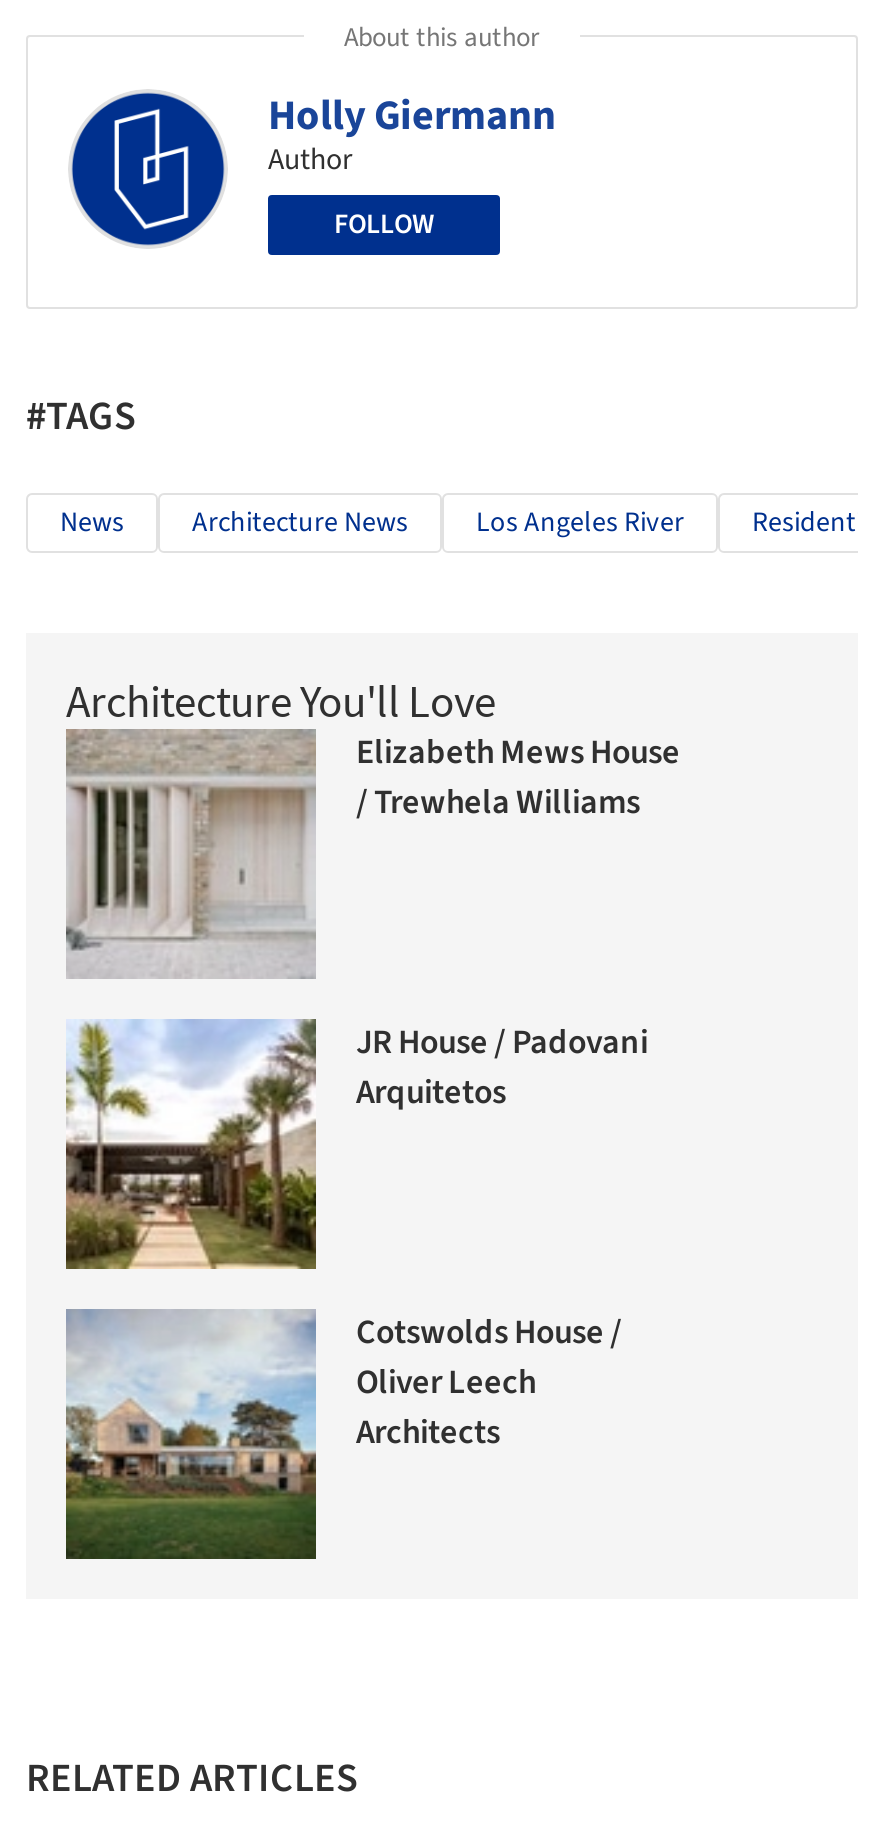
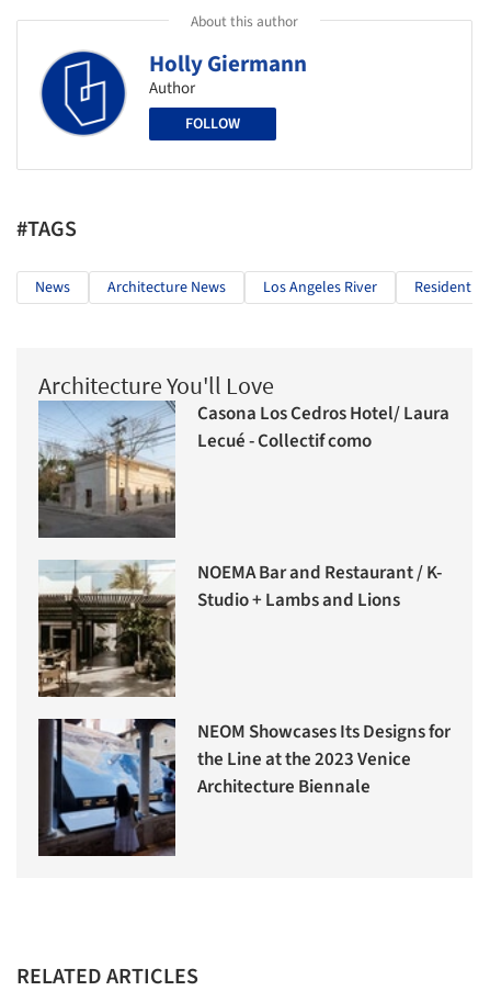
- [image]
- Elizabeth Mews House
- / Trewhela Williams
+ [image]
+ Casona Los Cedros Hotel/ Laura
+ Lecué - Collectif como

- [image]
- JR House / Padovani
- Arquitetos
+ [image]
+ NOEMA Bar and Restaurant / K-
+ Studio + Lambs and Lions

- [image]
- Cotswolds House /
- Oliver Leech
- Architects
+ [image]
+ NEOM Showcases Its Designs for
+ the Line at the 2023 Venice
+ Architecture Biennale
